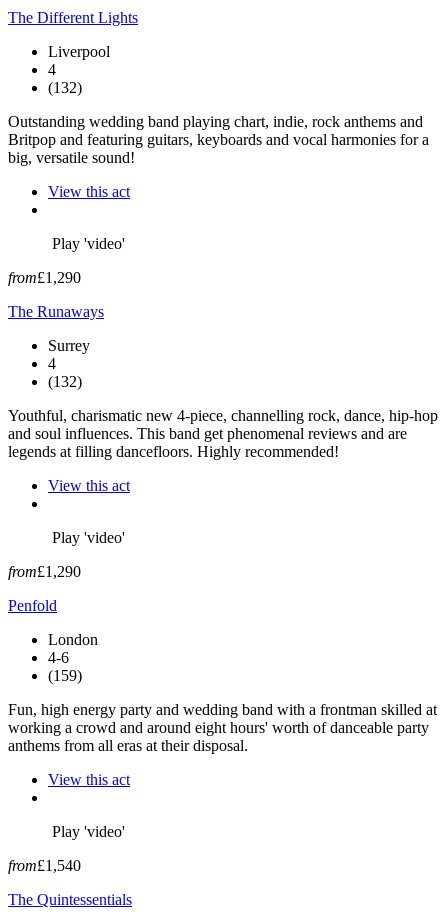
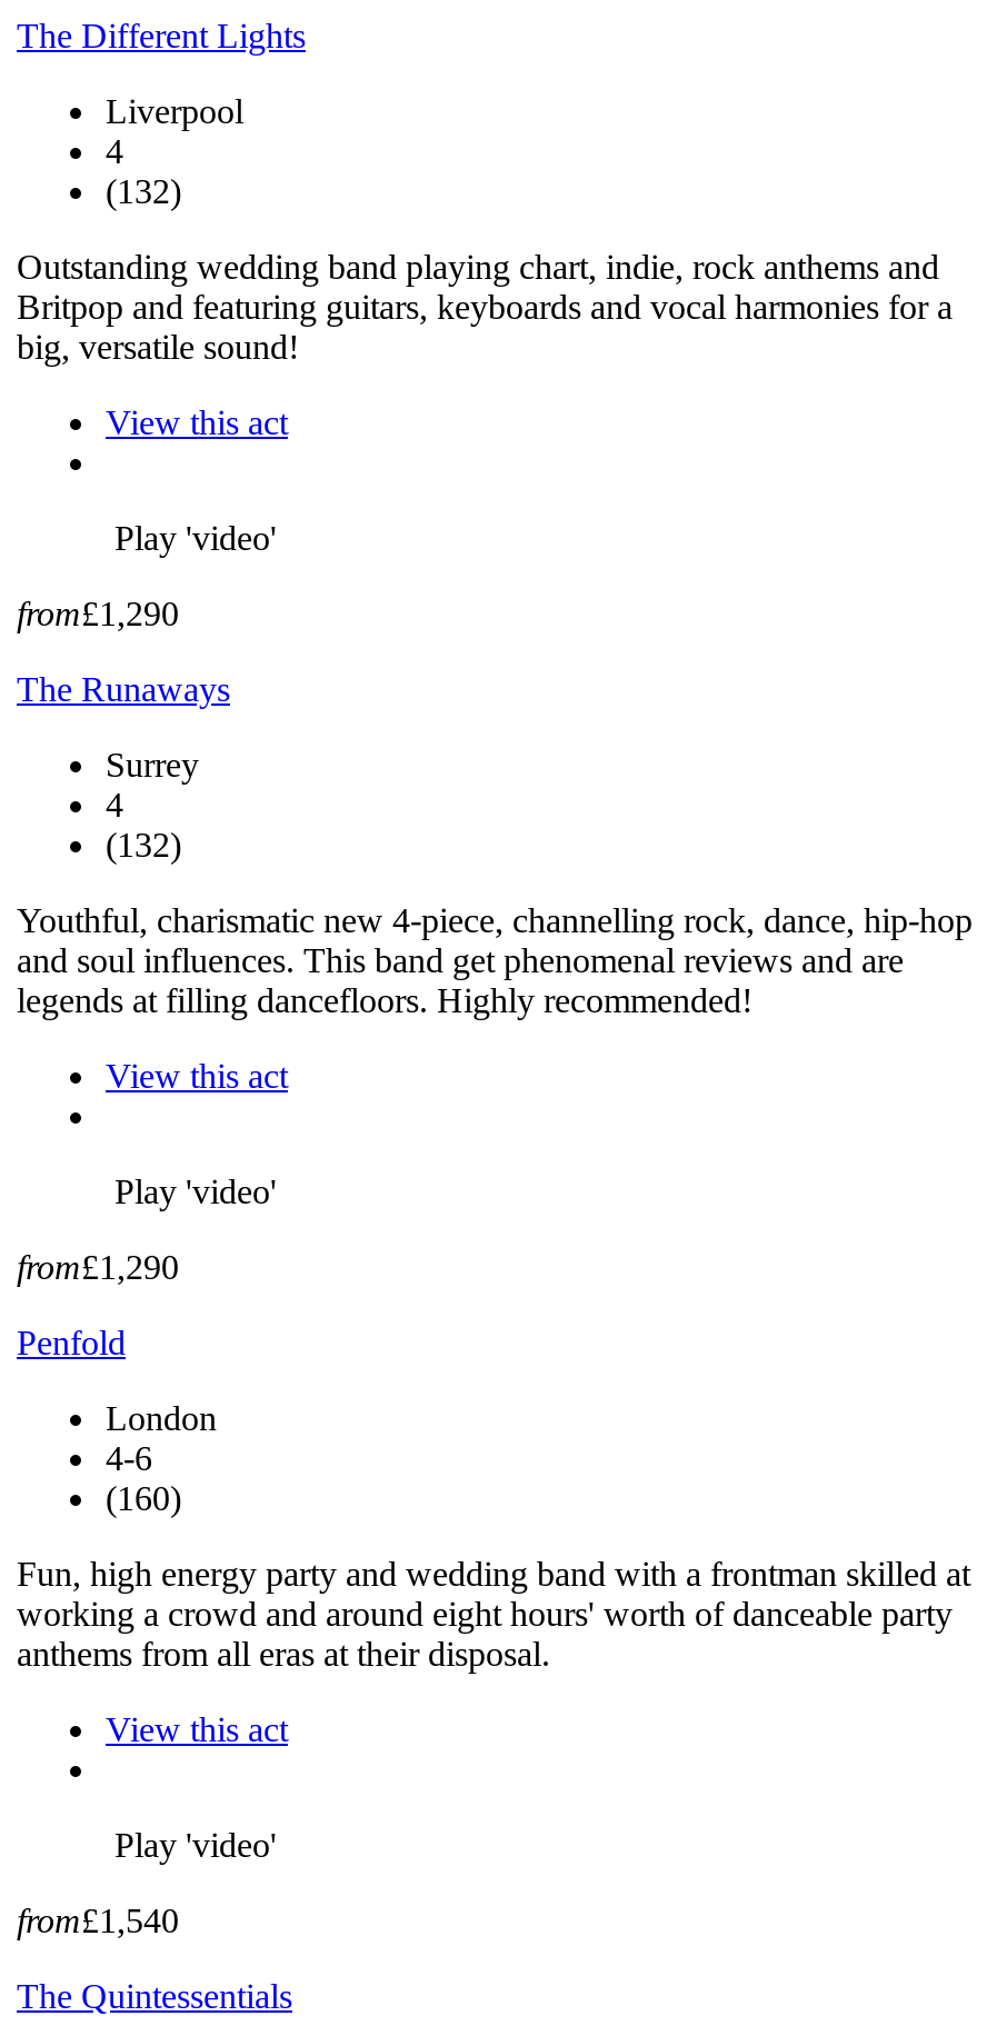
- (159)
+ (160)
